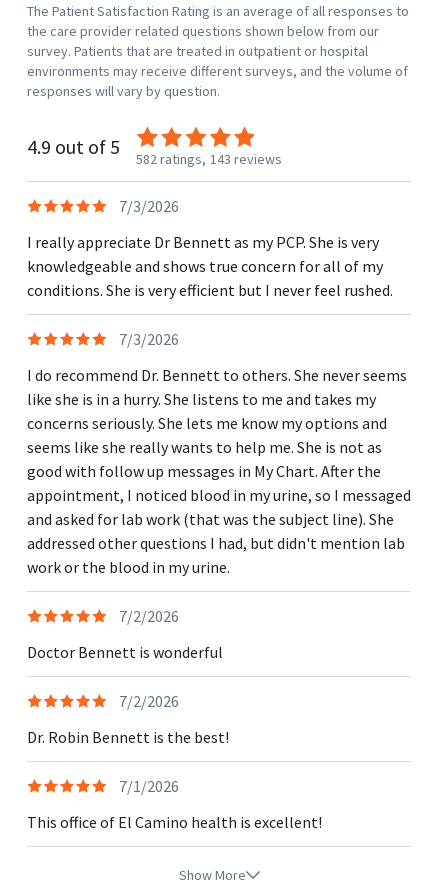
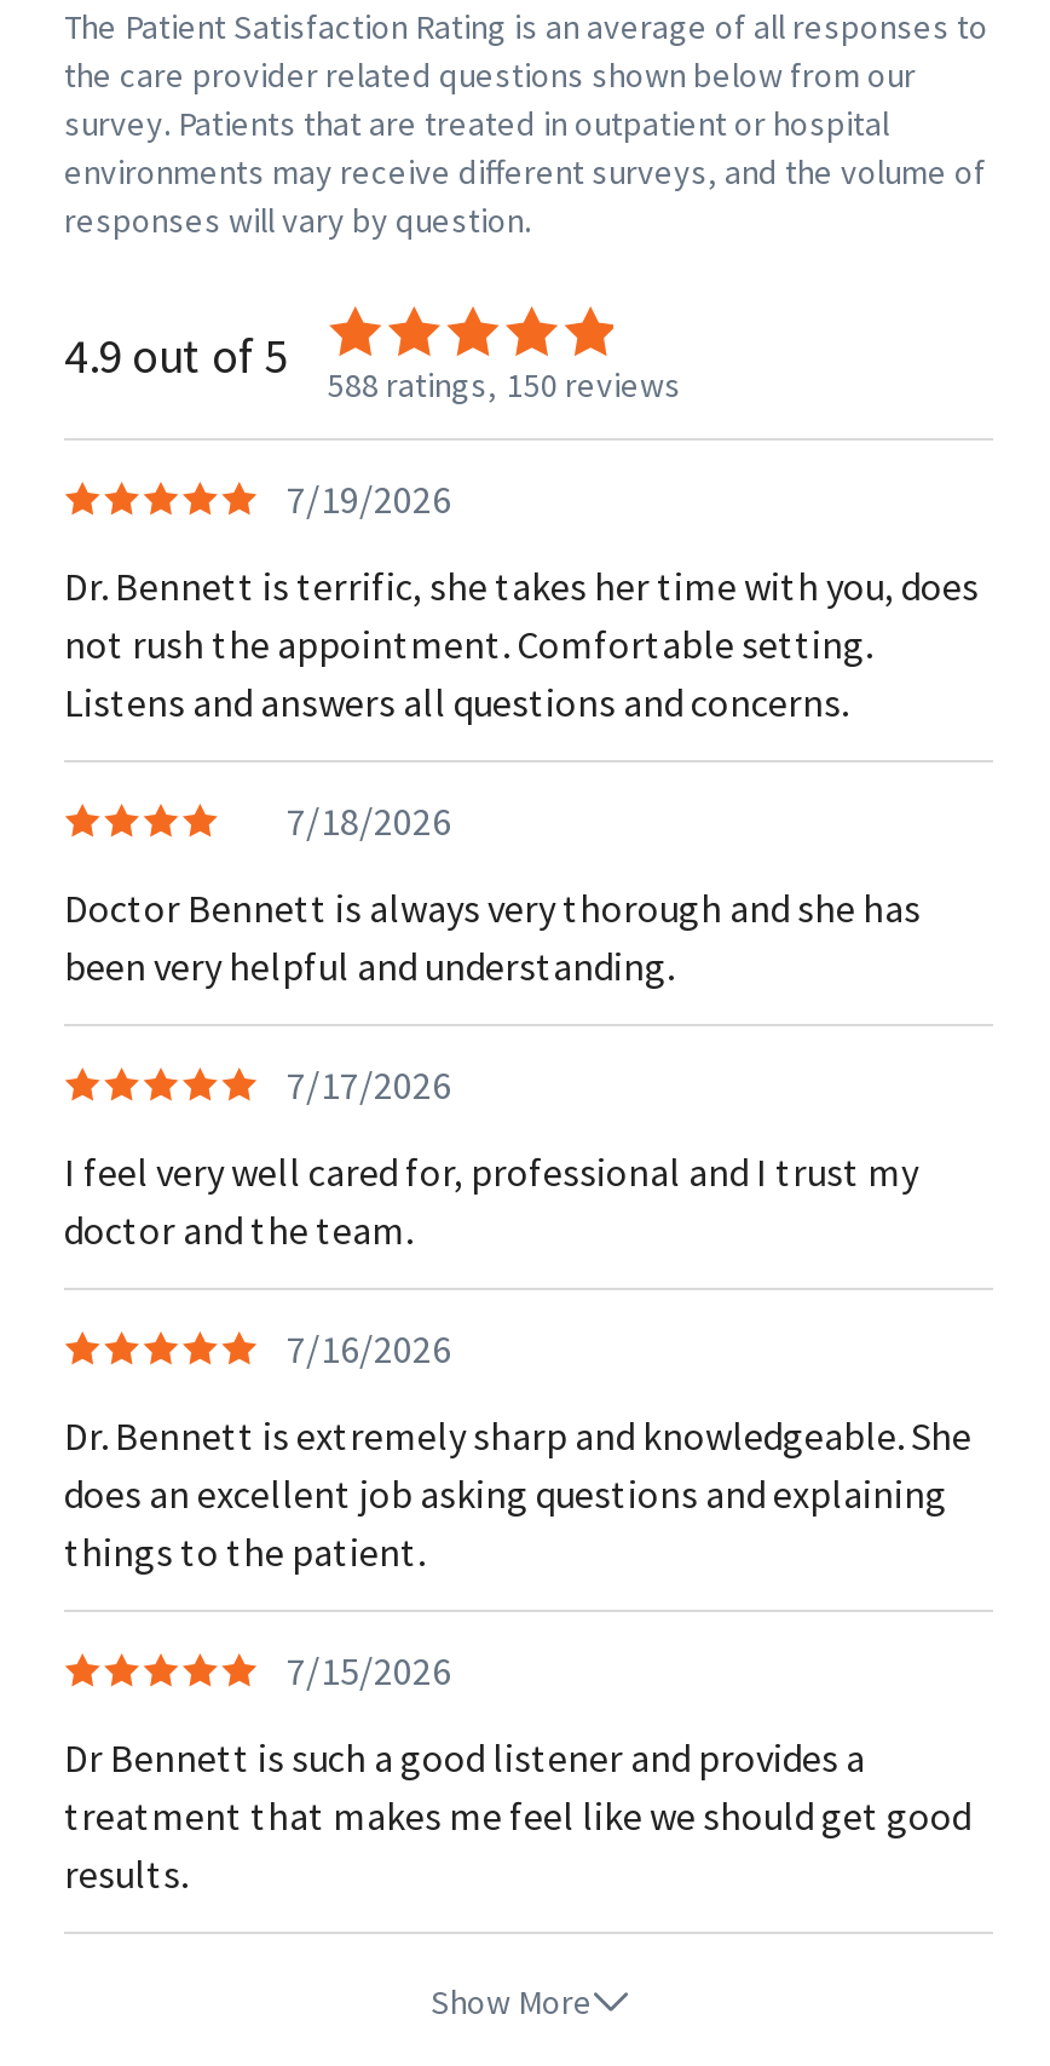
- 582 ratings, 143 reviews
+ 588 ratings, 150 reviews

- 7/3/2026
+ 7/19/2026

- I really appreciate Dr Bennett as my PCP. She is very
- knowledgeable and shows true concern for all of my
- conditions. She is very efficient but I never feel rushed.
+ Dr. Bennett is terrific, she takes her time with you, does
+ not rush the appointment. Comfortable setting.
+ Listens and answers all questions and concerns.

- 7/3/2026
+ 7/18/2026

- I do recommend Dr. Bennett to others. She never seems
- like she is in a hurry. She listens to me and takes my
- concerns seriously. She lets me know my options and
- seems like she really wants to help me. She is not as
- good with follow up messages in My Chart. After the
- appointment, I noticed blood in my urine, so I messaged
- and asked for lab work (that was the subject line). She
- addressed other questions I had, but didn't mention lab
- work or the blood in my urine.
+ Doctor Bennett is always very thorough and she has
+ been very helpful and understanding.

- 7/2/2026
+ 7/17/2026

- Doctor Bennett is wonderful
+ I feel very well cared for, professional and I trust my
+ doctor and the team.

- 7/2/2026
+ 7/16/2026

- Dr. Robin Bennett is the best!
+ Dr. Bennett is extremely sharp and knowledgeable. She
+ does an excellent job asking questions and explaining
+ things to the patient.

- 7/1/2026
+ 7/15/2026

- This office of El Camino health is excellent!
+ Dr Bennett is such a good listener and provides a
+ treatment that makes me feel like we should get good
+ results.
